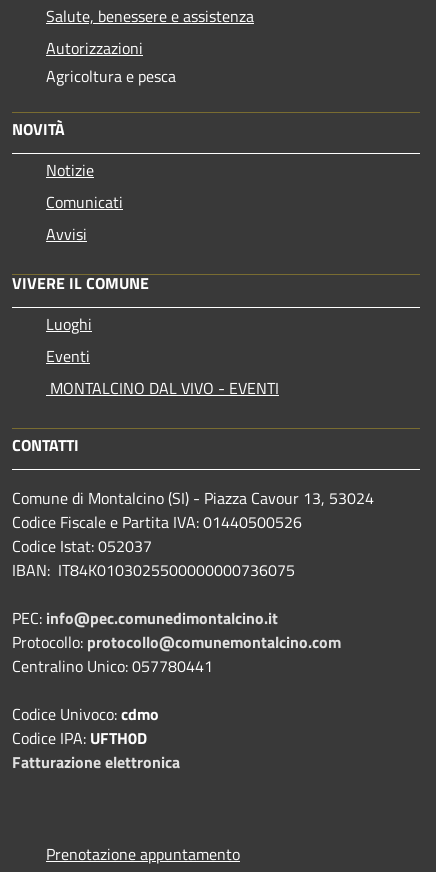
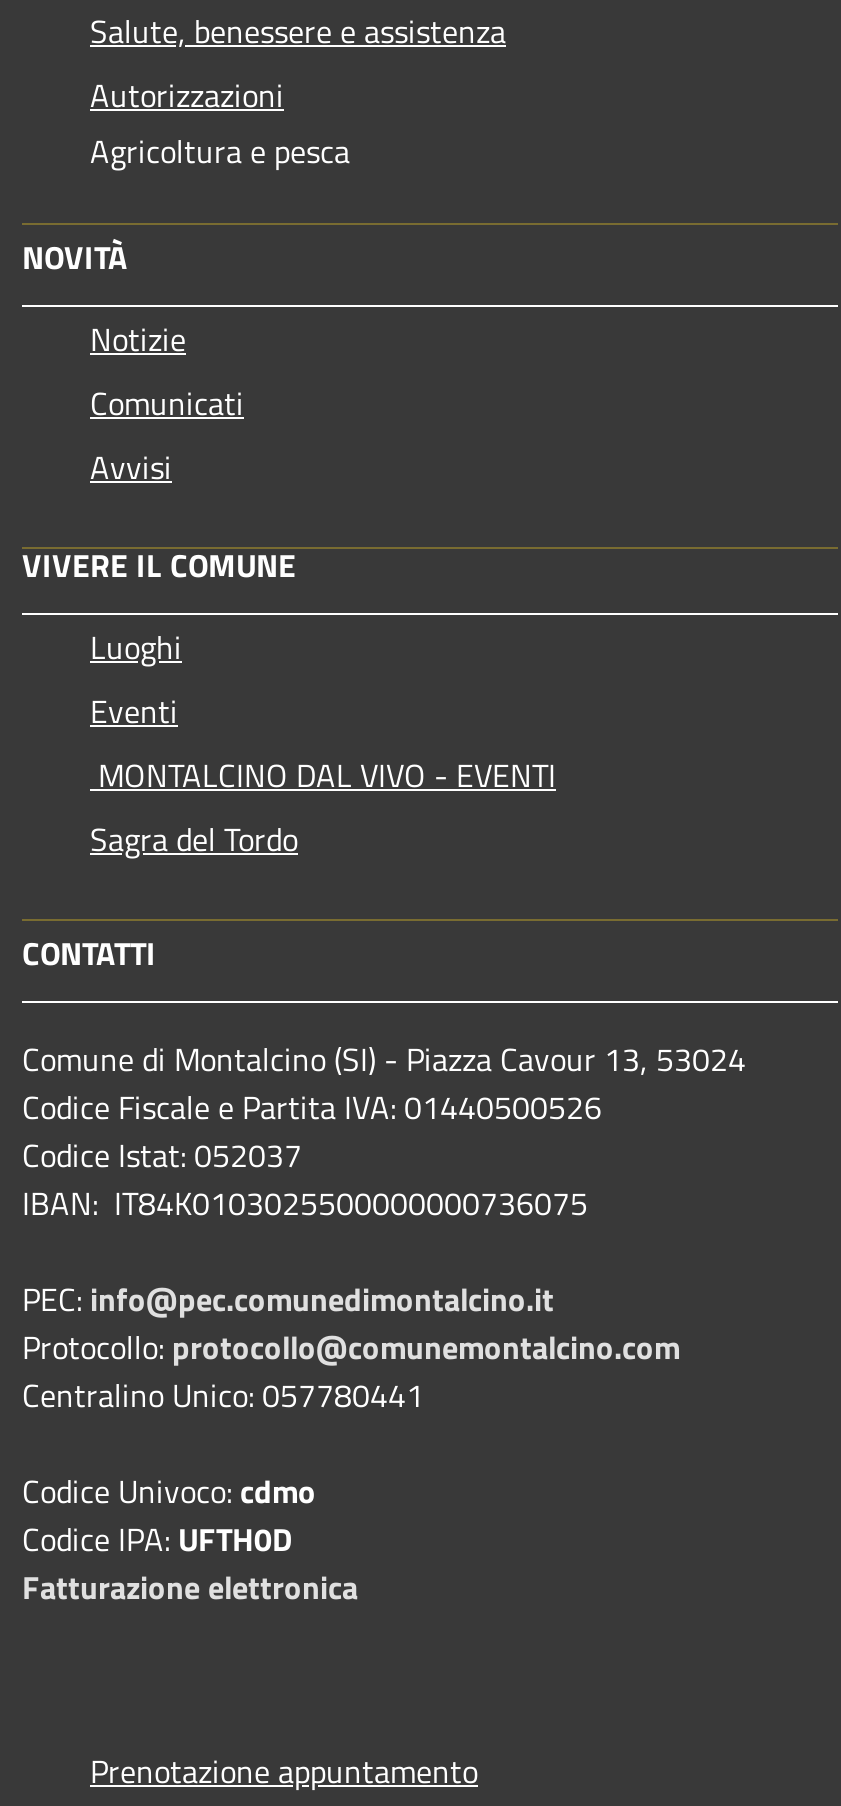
+ Sagra del Tordo
